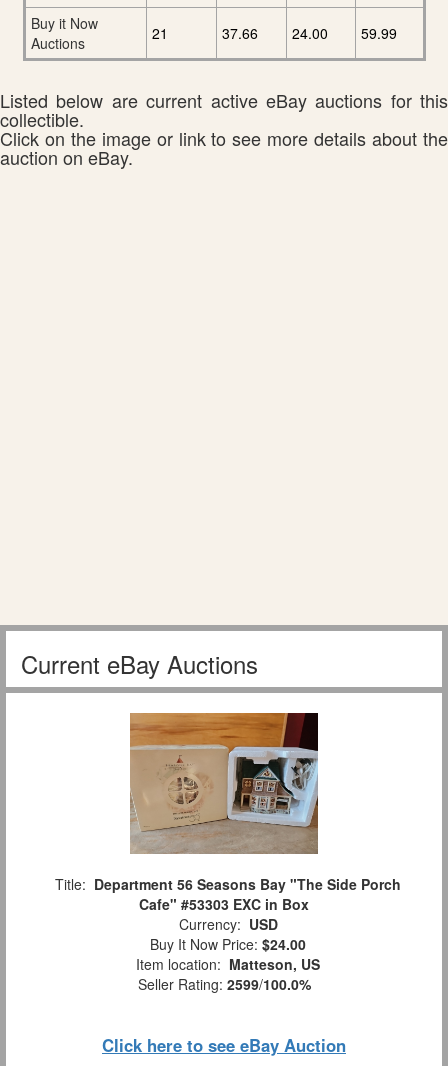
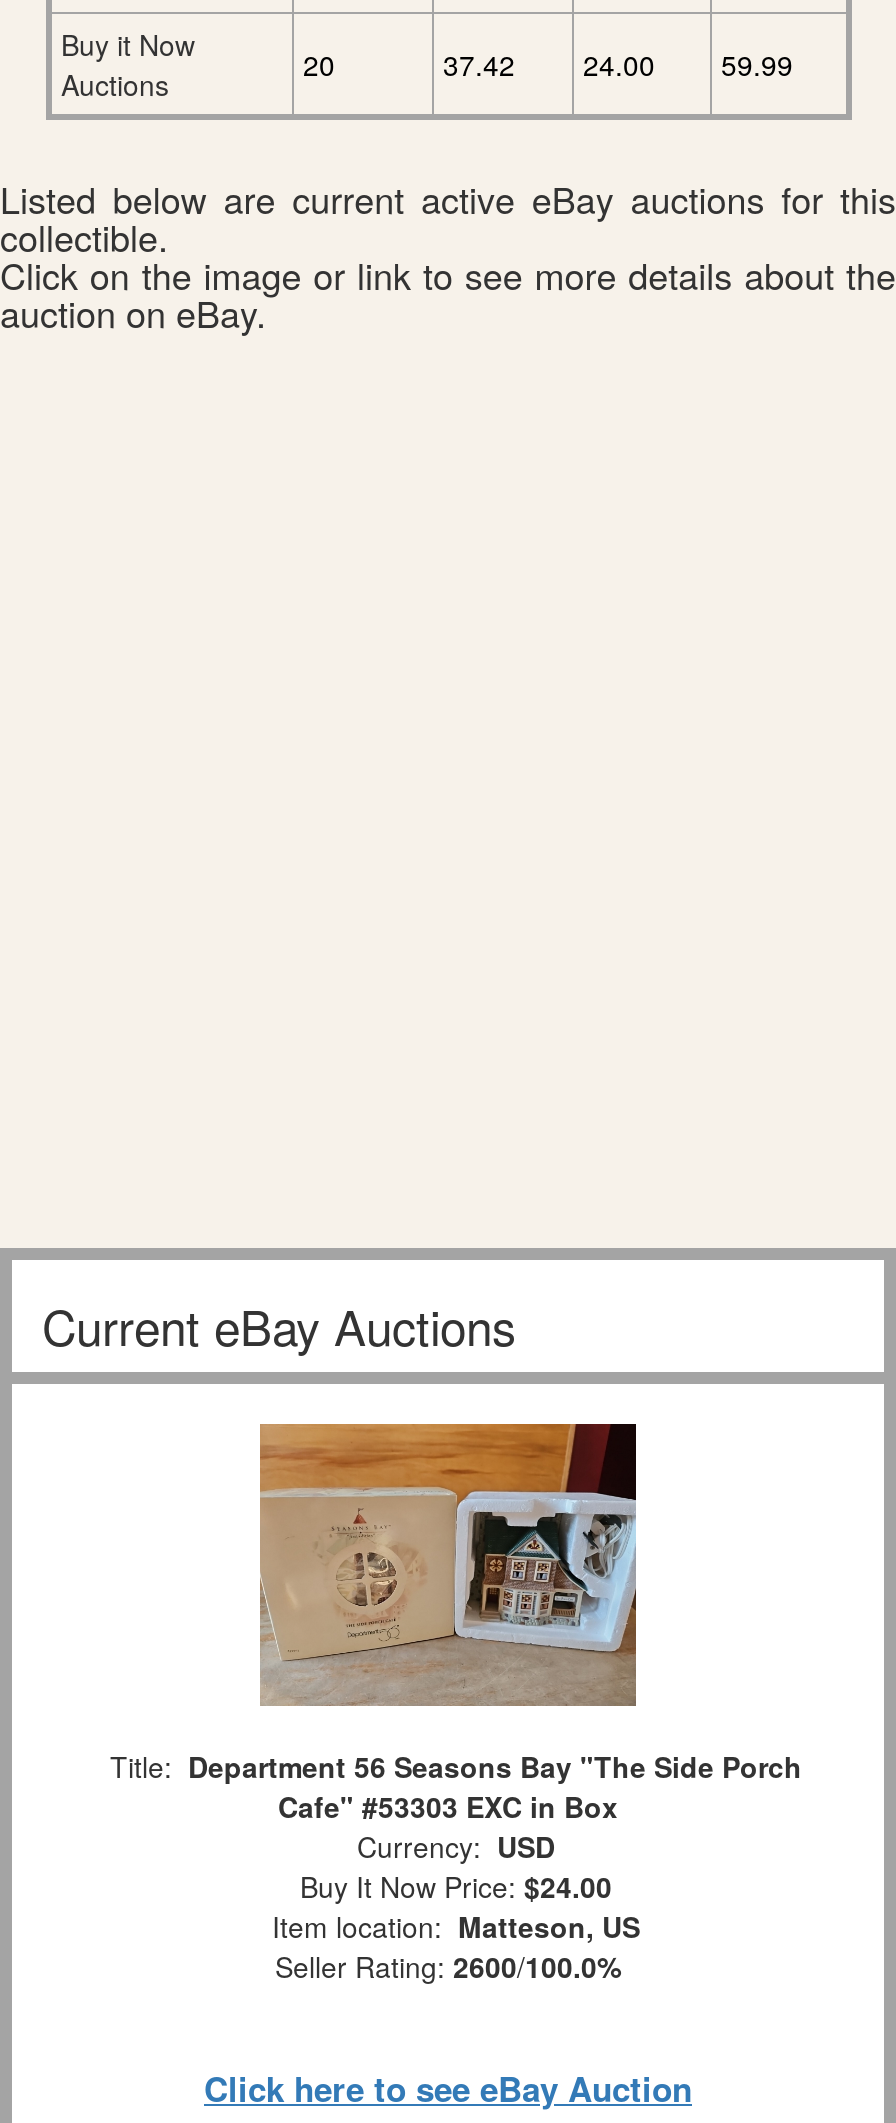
- 21
+ 20

- 37.66 24.00 59.99
+ 37.42 24.00 59.99

- Seller Rating: 2599/100.0%
+ Seller Rating: 2600/100.0%
